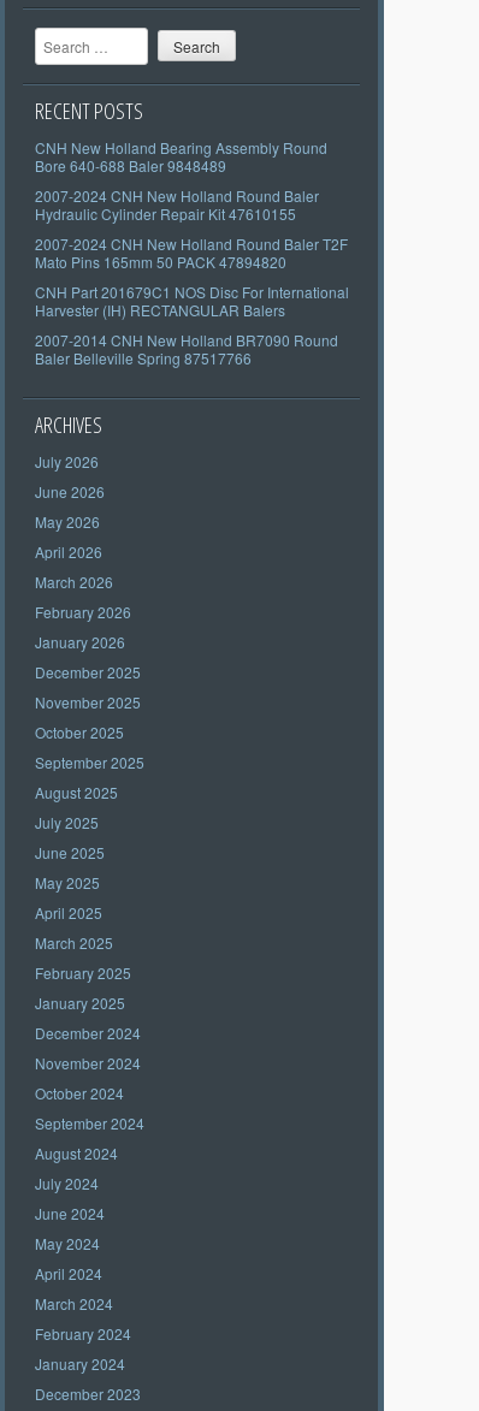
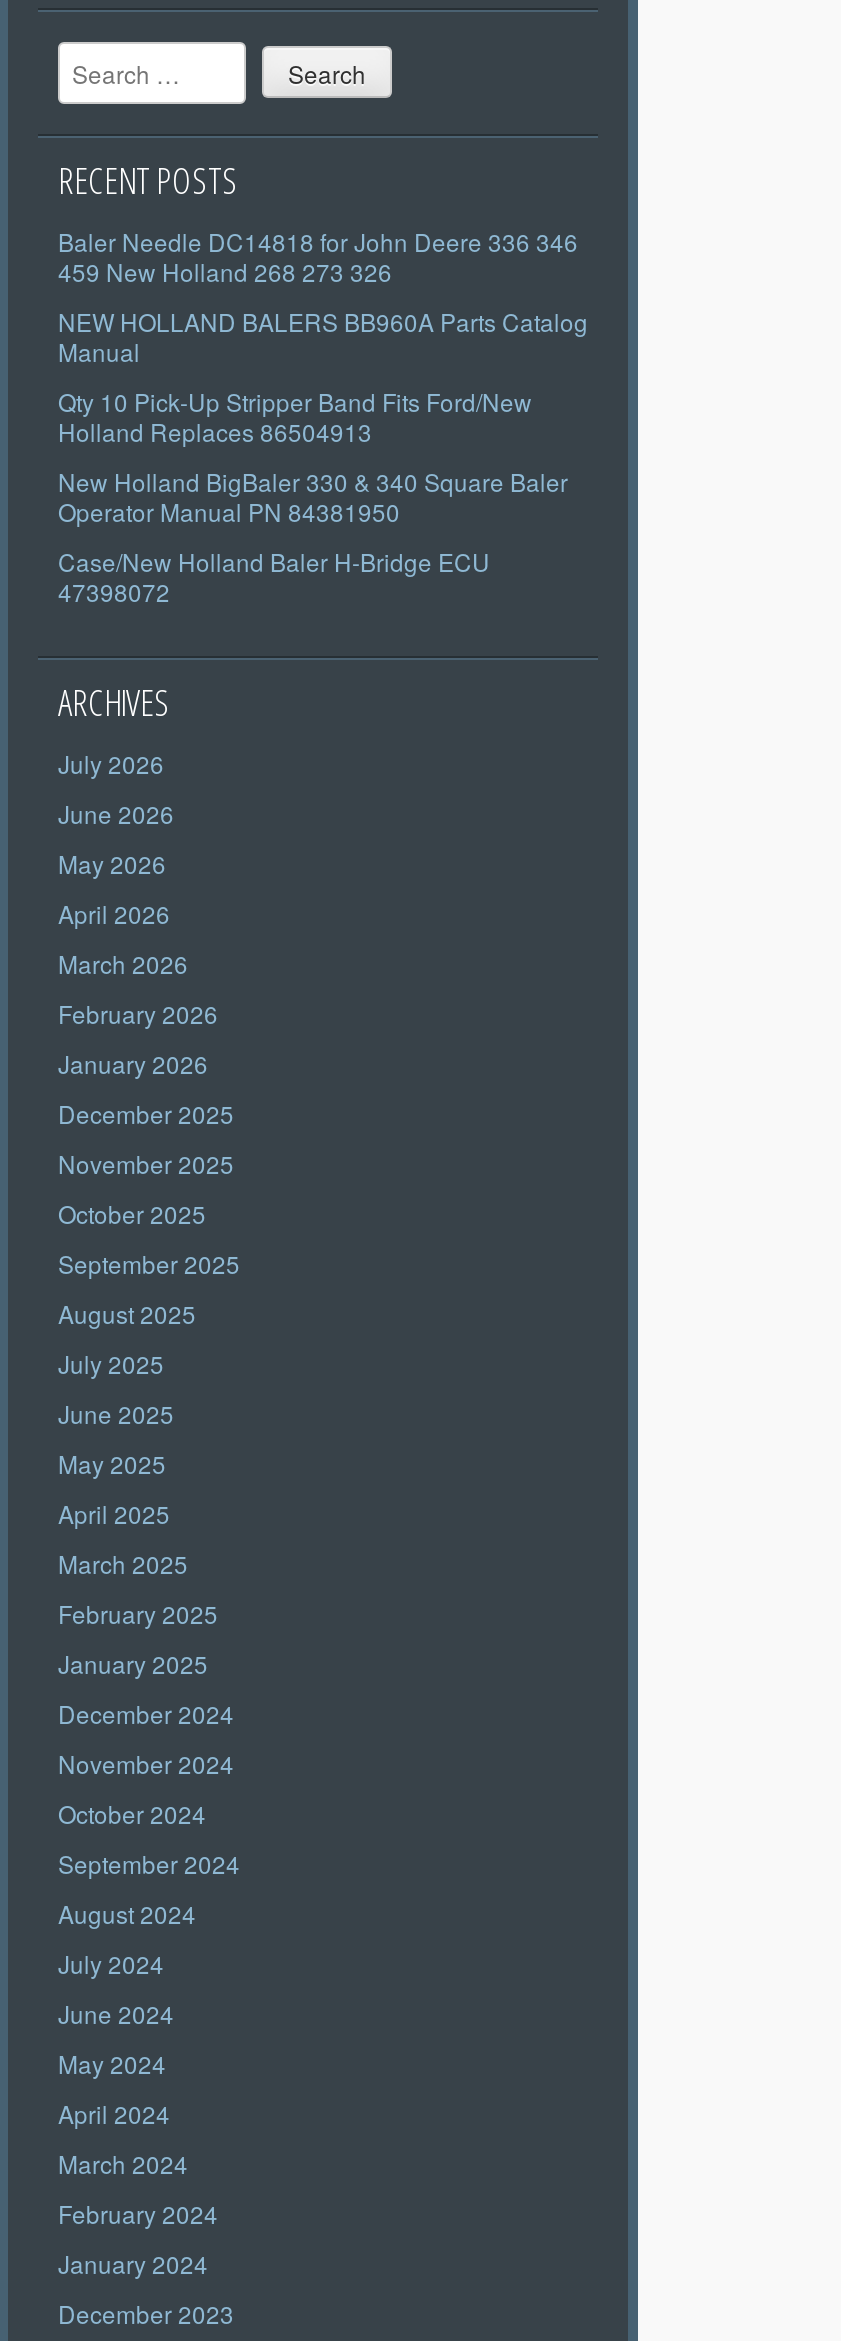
- CNH New Holland Bearing Assembly Round
- Bore 640-688 Baler 9848489
+ Baler Needle DC14818 for John Deere 336 346
+ 459 New Holland 268 273 326

- 2007-2024 CNH New Holland Round Baler
- Hydraulic Cylinder Repair Kit 47610155
+ NEW HOLLAND BALERS BB960A Parts Catalog
+ Manual

- 2007-2024 CNH New Holland Round Baler T2F
- Mato Pins 165mm 50 PACK 47894820
+ Qty 10 Pick-Up Stripper Band Fits Ford/New
+ Holland Replaces 86504913

- CNH Part 201679C1 NOS Disc For International
- Harvester (IH) RECTANGULAR Balers
+ New Holland BigBaler 330 & 340 Square Baler
+ Operator Manual PN 84381950

- 2007-2014 CNH New Holland BR7090 Round
- Baler Belleville Spring 87517766
+ Case/New Holland Baler H-Bridge ECU
+ 47398072
